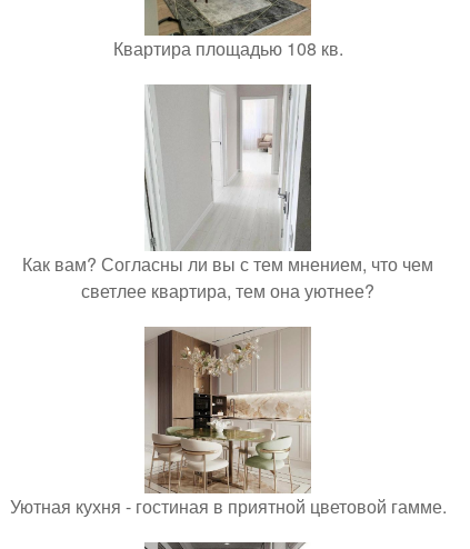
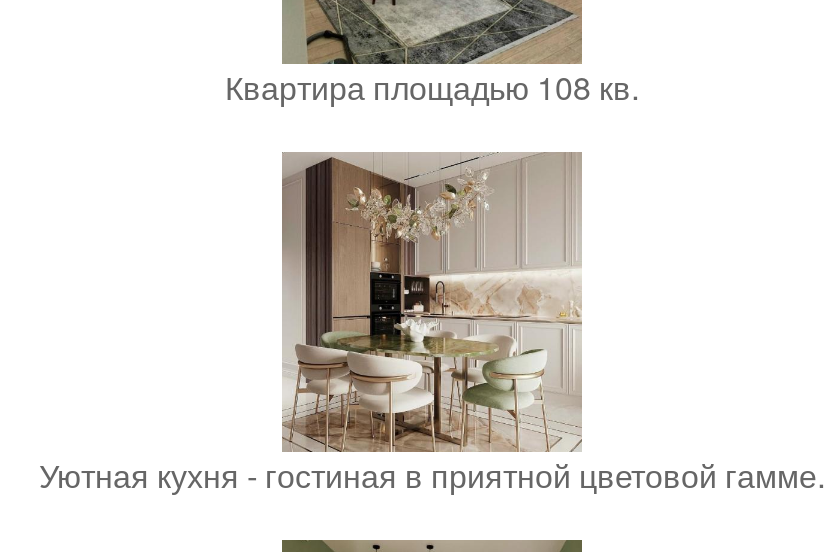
- [image]
- Как вам? Согласны ли вы с тем мнением, что чем
- светлее квартира, тем она уютнее?
